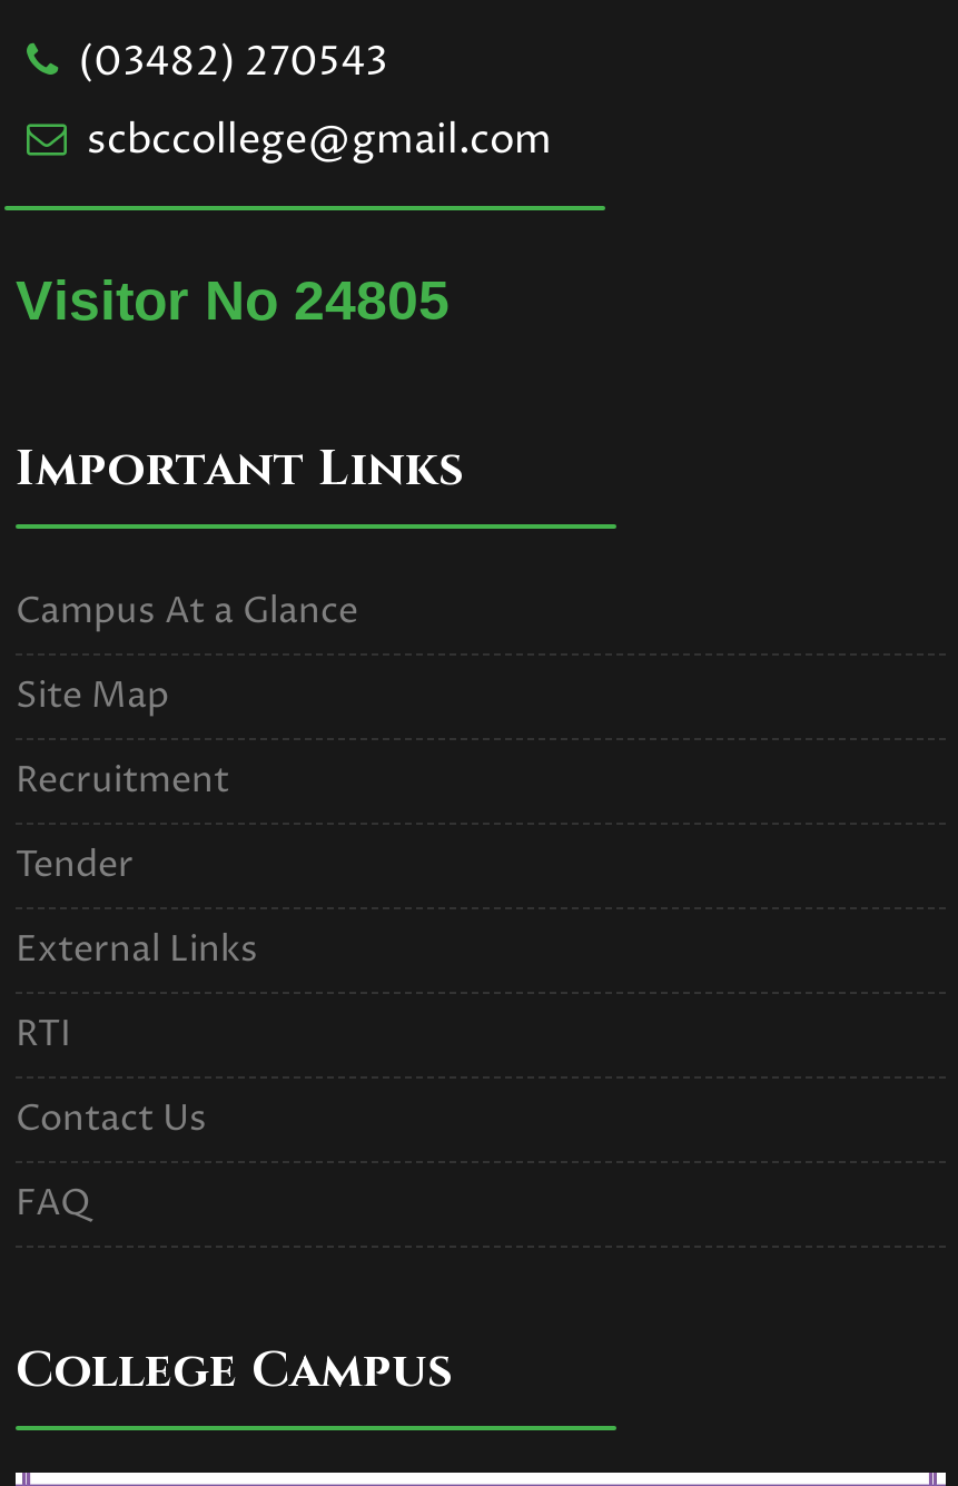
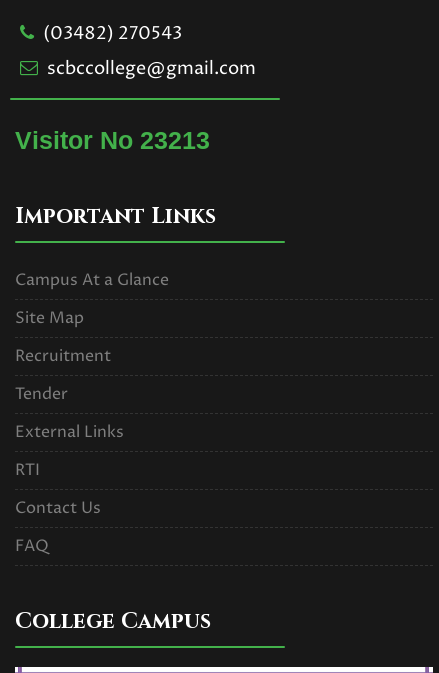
- Visitor No 24805
+ Visitor No 23213
